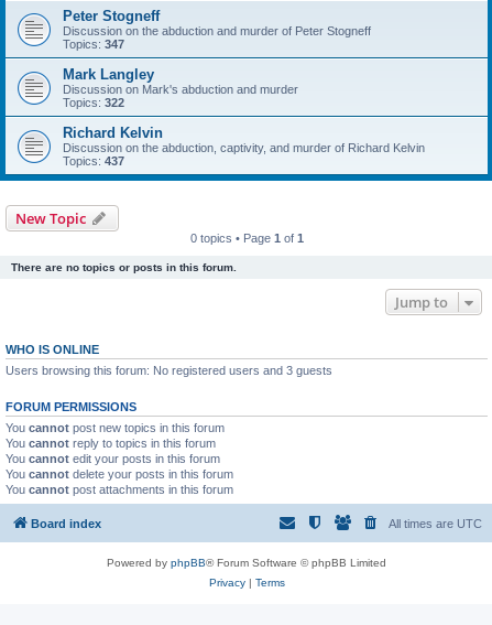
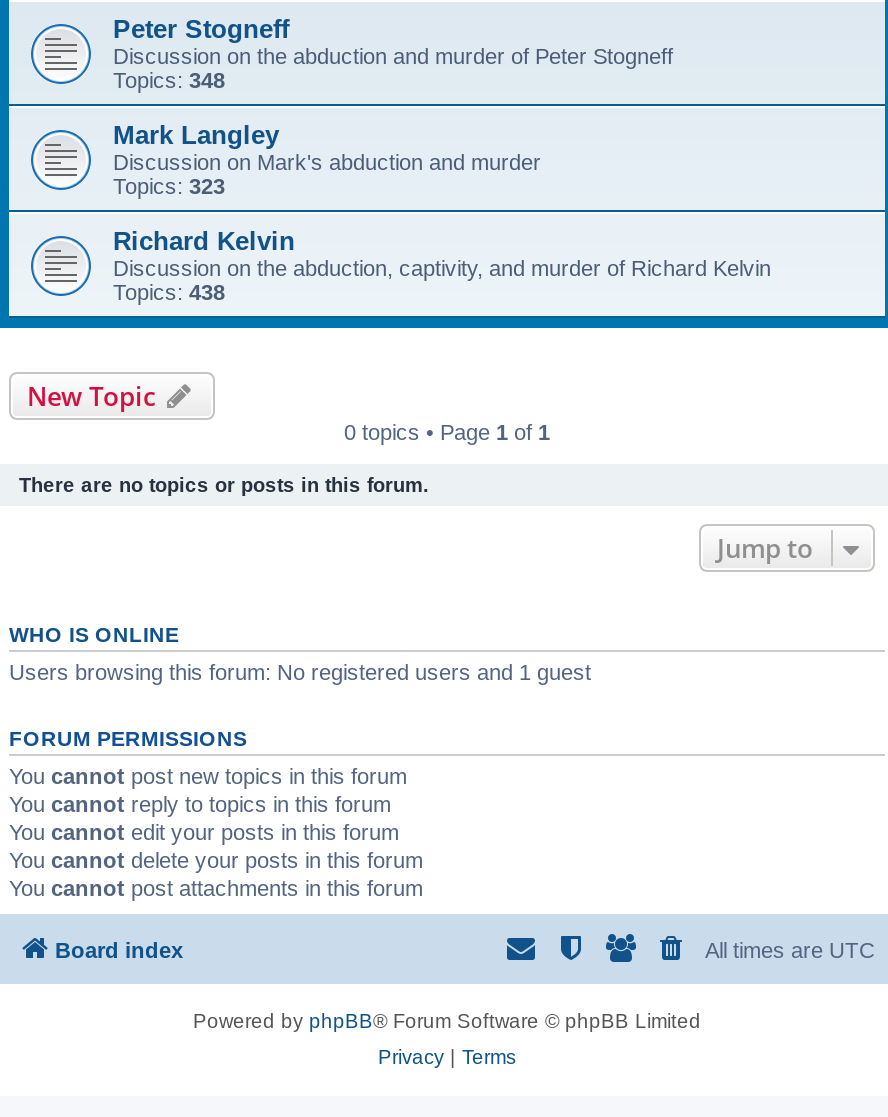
- Topics: 347
+ Topics: 348

- Topics: 322
+ Topics: 323

- Topics: 437
+ Topics: 438

- Users browsing this forum: No registered users and 3 guests
+ Users browsing this forum: No registered users and 1 guest
